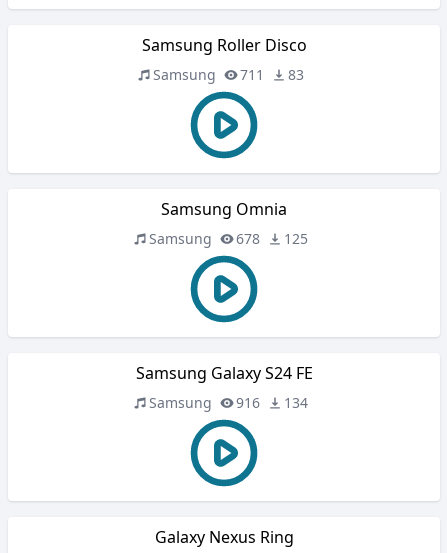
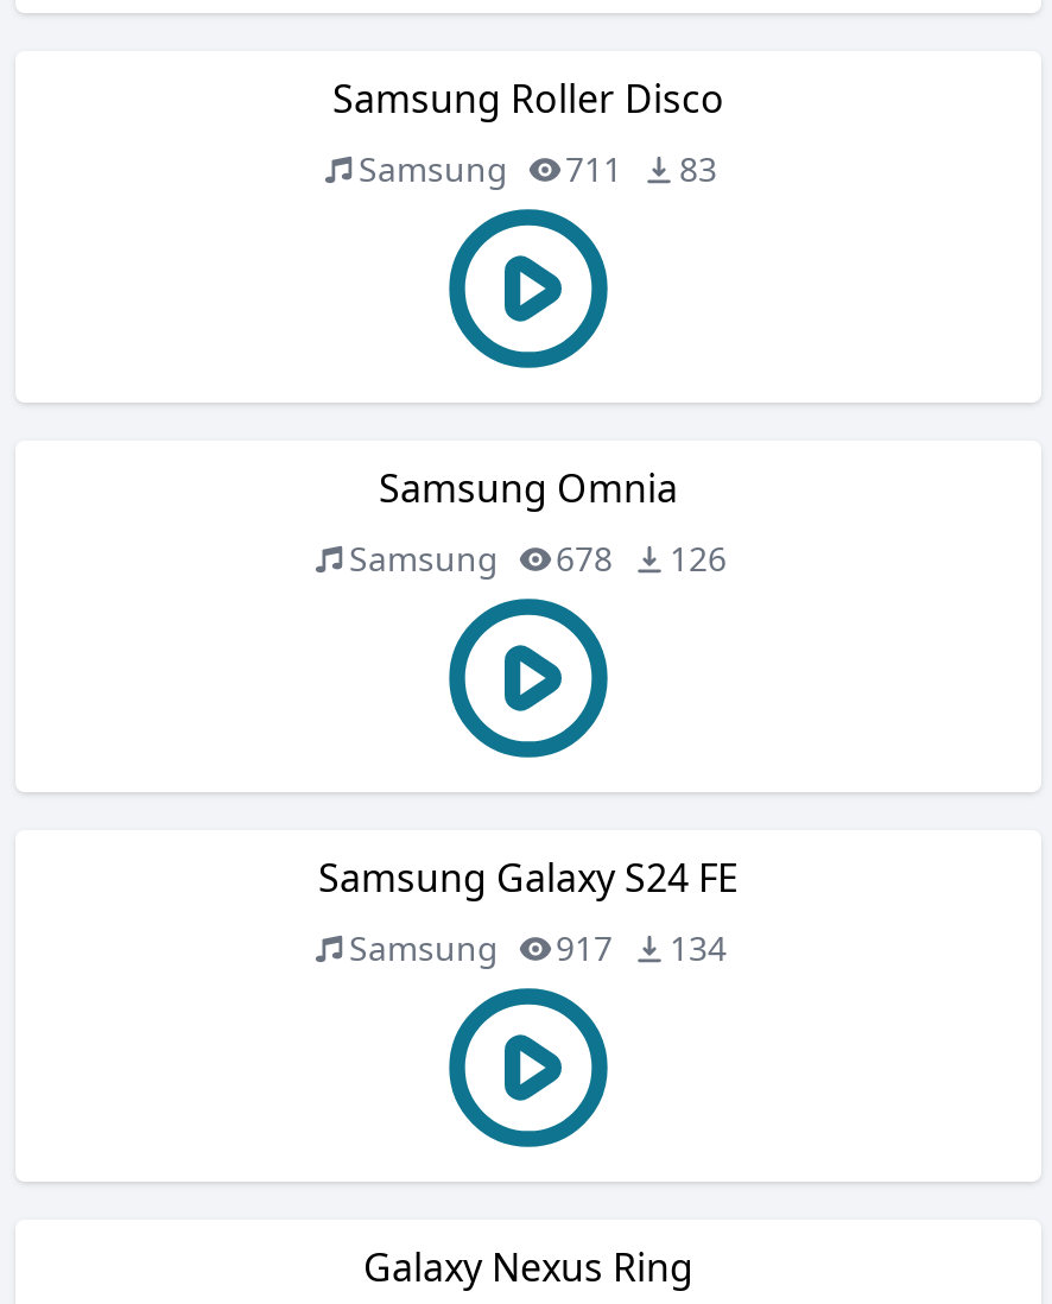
- Samsung 678 125
+ Samsung 678 126

- Samsung 916 134
+ Samsung 917 134
